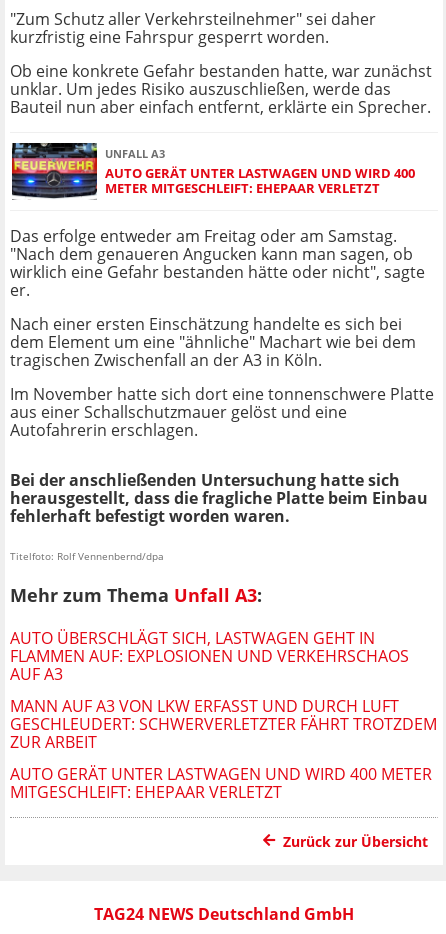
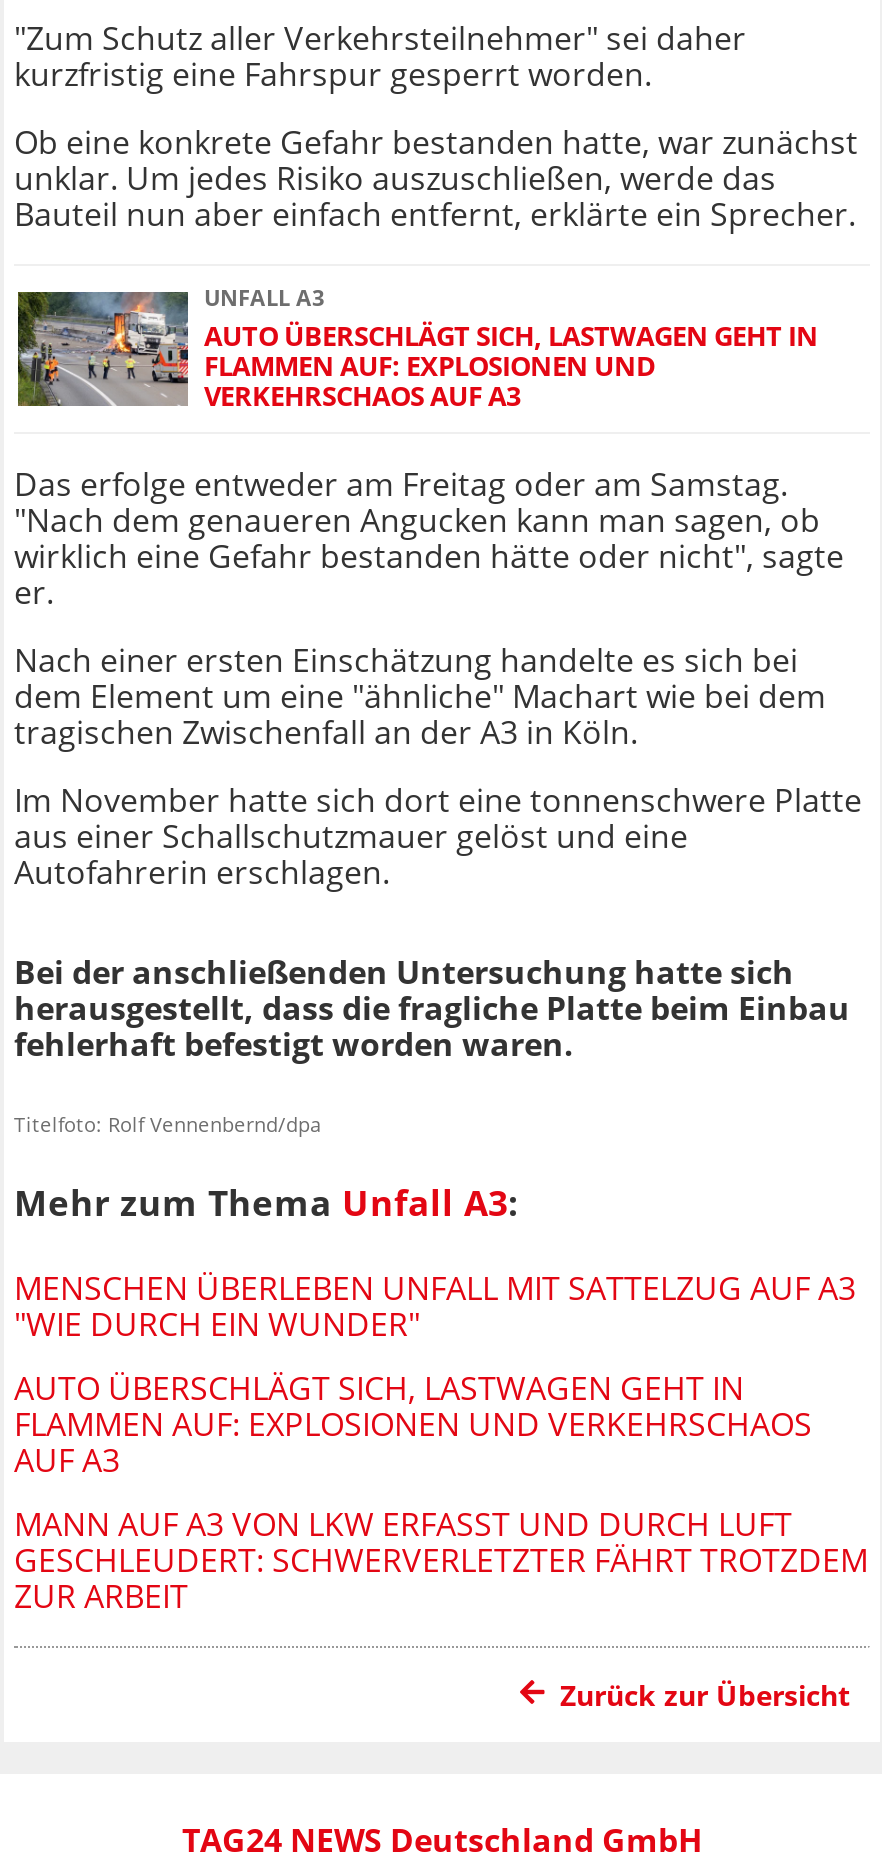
- [image]
- AUTO GERÄT UNTER LASTWAGEN UND WIRD 400
- METER MITGESCHLEIFT: EHEPAAR VERLETZT
+ [image]
+ AUTO ÜBERSCHLÄGT SICH, LASTWAGEN GEHT IN
+ FLAMMEN AUF: EXPLOSIONEN UND
+ VERKEHRSCHAOS AUF A3

+ MENSCHEN ÜBERLEBEN UNFALL MIT SATTELZUG AUF A3
+ "WIE DURCH EIN WUNDER"

moved down: AUTO ÜBERSCHLÄGT SICH, LASTWAGEN GEHT IN | FLAMMEN AUF: EXPLOSIONEN UND VERKEHRSCHAOS | AUF A3 | MANN AUF A3 VON LKW ERFASST UND DURCH LUFT | GESCHLEUDERT: SCHWERVERLETZTER FÄHRT TROTZDEM | ZUR ARBEIT

- AUTO GERÄT UNTER LASTWAGEN UND WIRD 400 METER
- MITGESCHLEIFT: EHEPAAR VERLETZT
